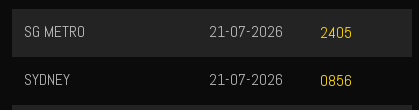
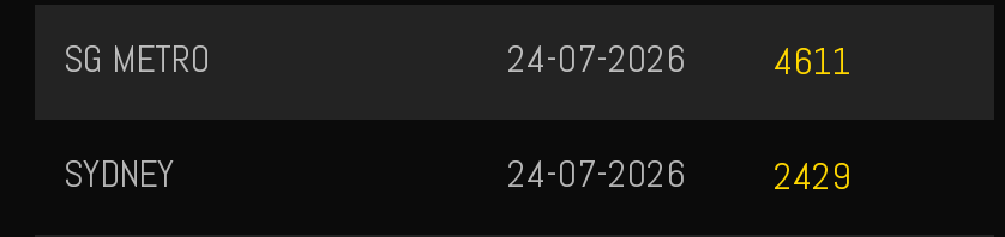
- 21-07-2026
+ 24-07-2026

- 2405
+ 4611

- 21-07-2026
+ 24-07-2026

- 0856
+ 2429
